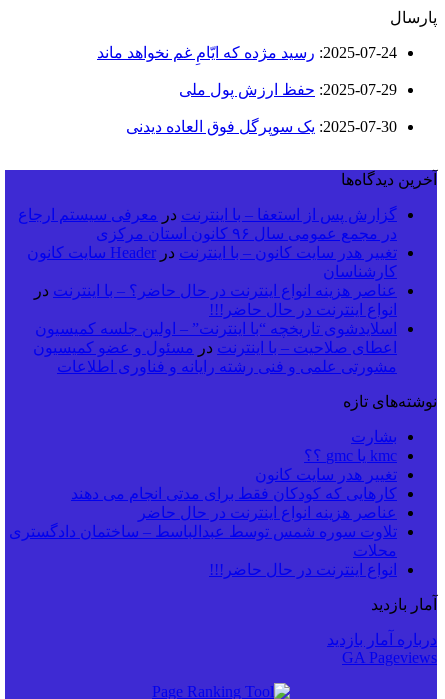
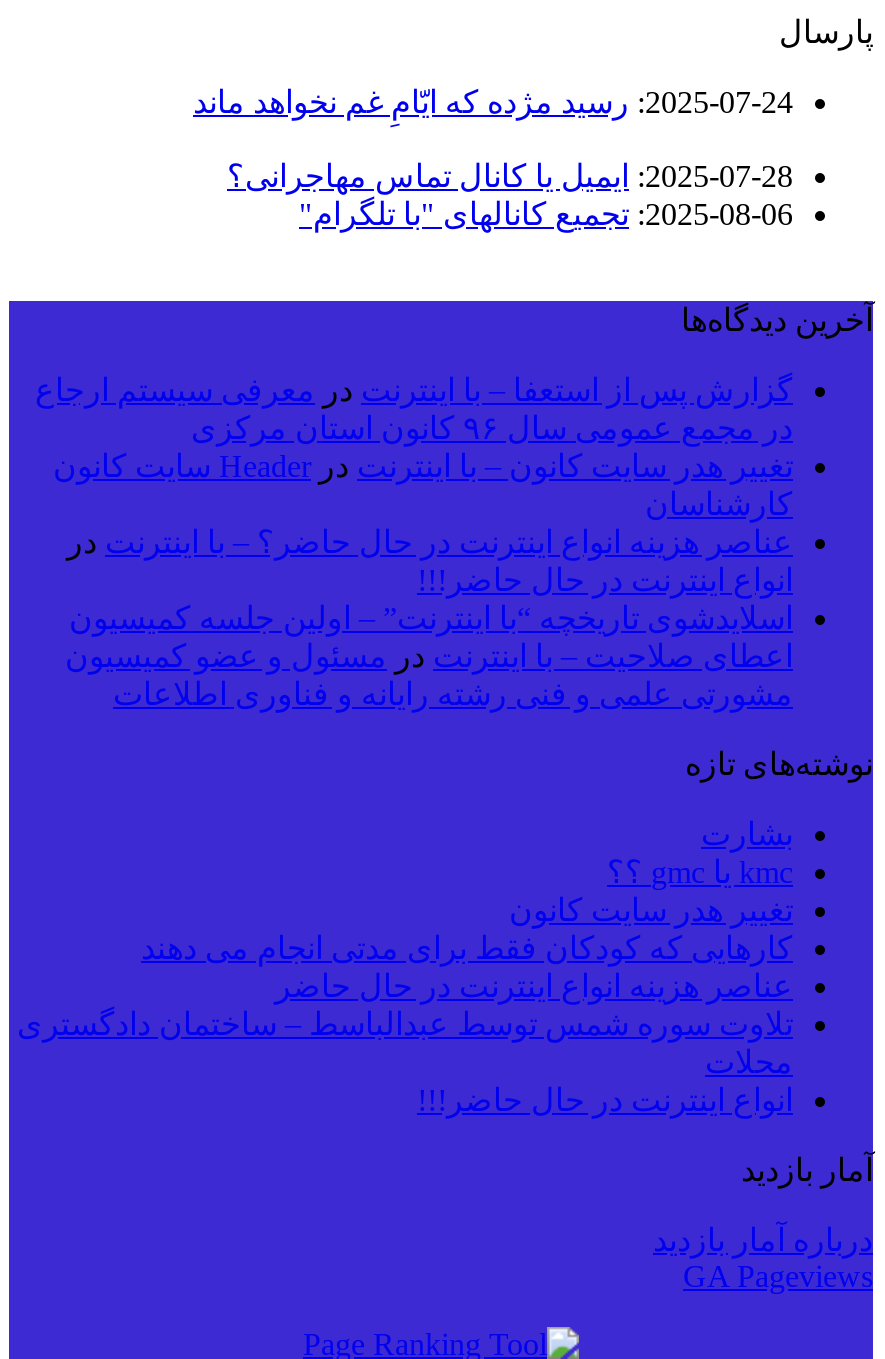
- 2025-07-29
- : حفظ ارزش پول ملی
- 2025-07-30
- : یک سوپرگل فوق العاده دیدنی
+ 2025-07-28
+ : ایمیل یا کانال تماس مهاجرانی؟
+ 2025-08-06
+ : تجمیع کانالهای "با تلگرام"
